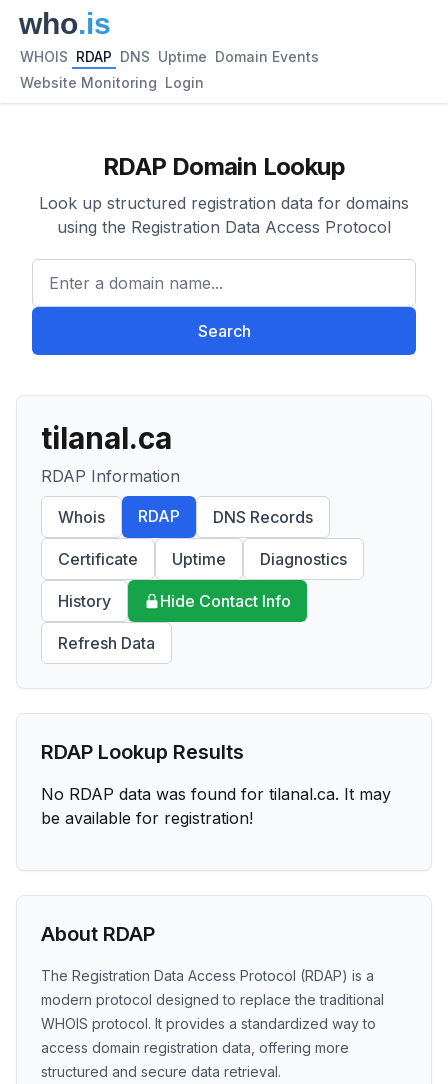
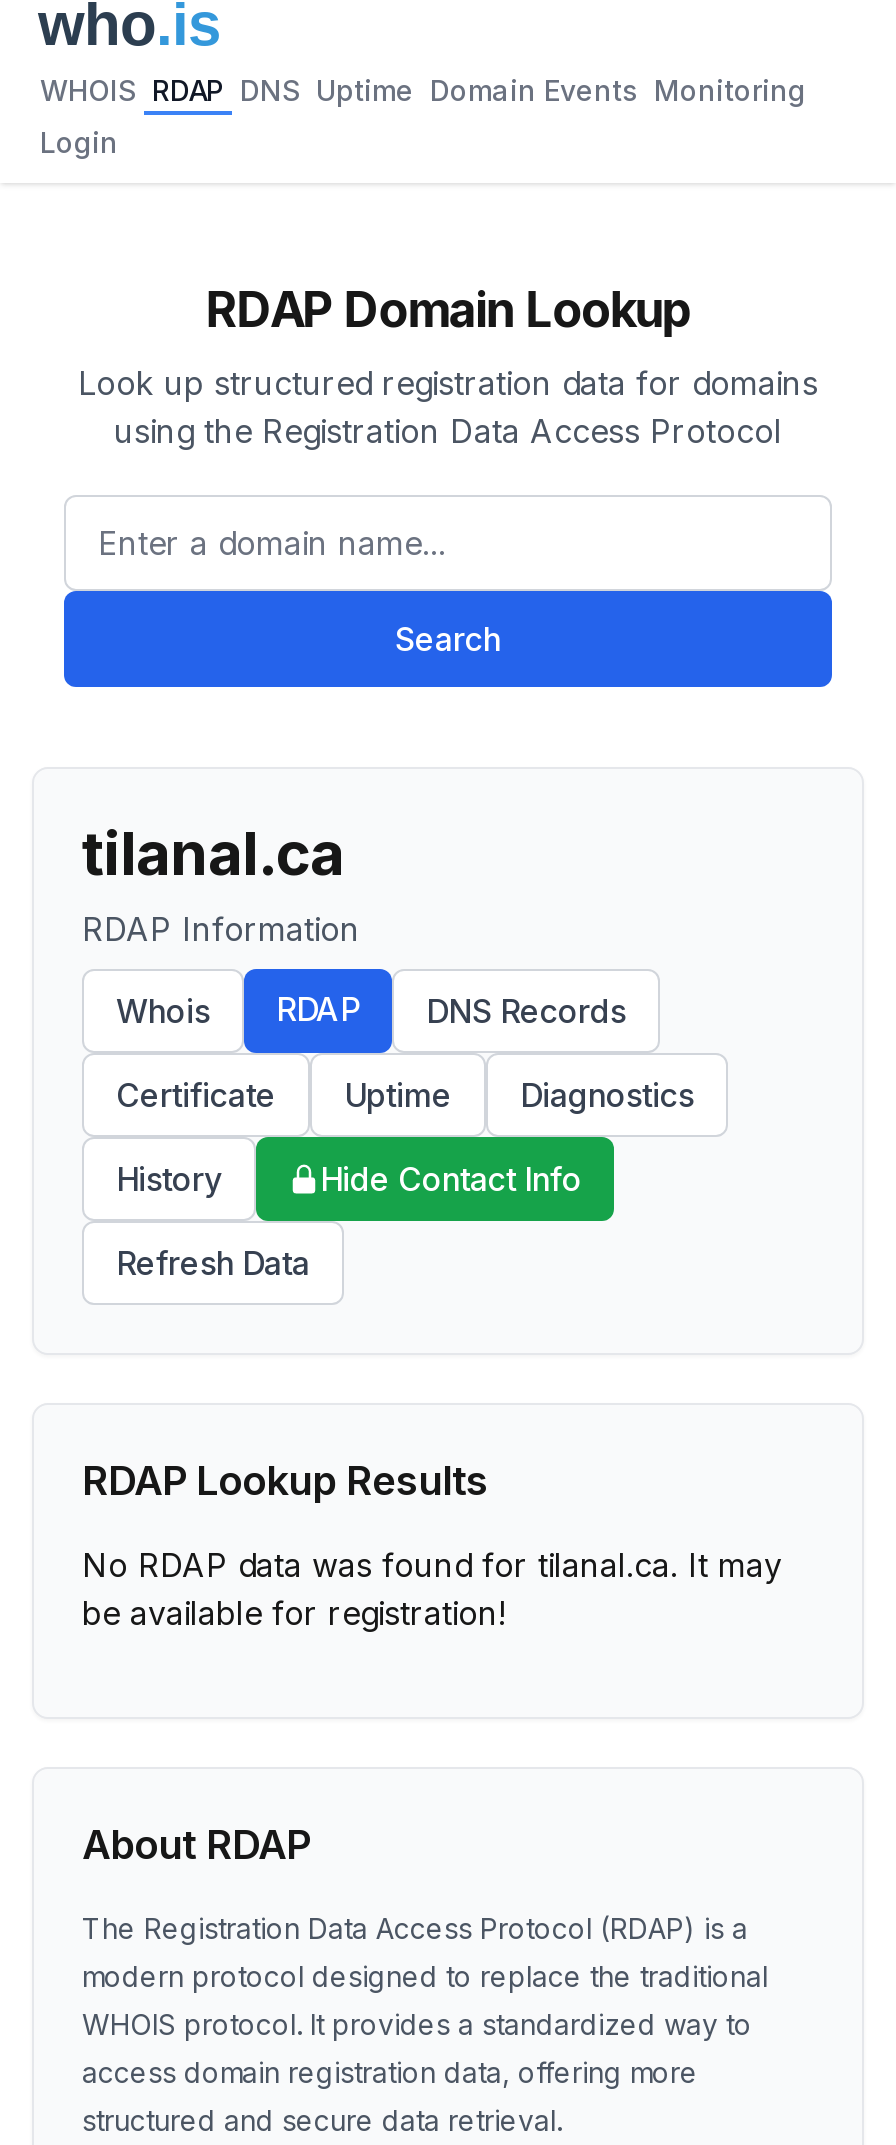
- WHOIS RDAP DNS Uptime Domain Events
+ WHOIS RDAP DNS Uptime Domain Events Monitoring

- Website Monitoring Login
+ Login
